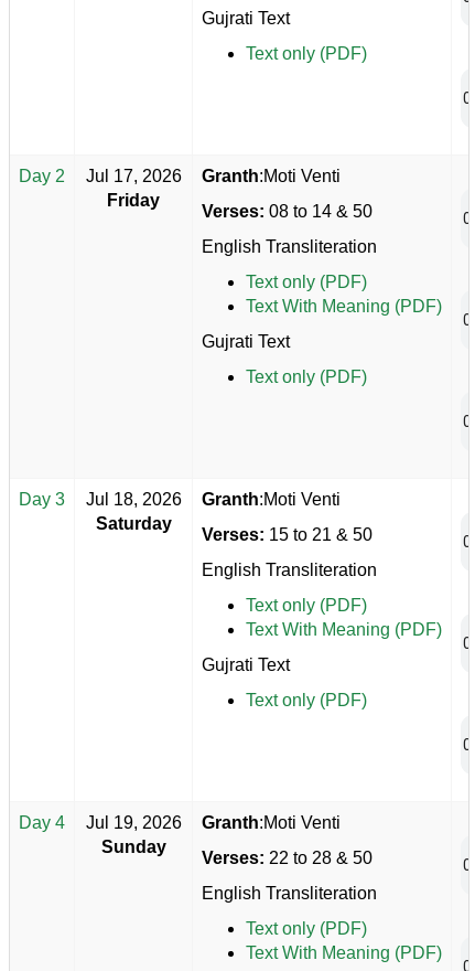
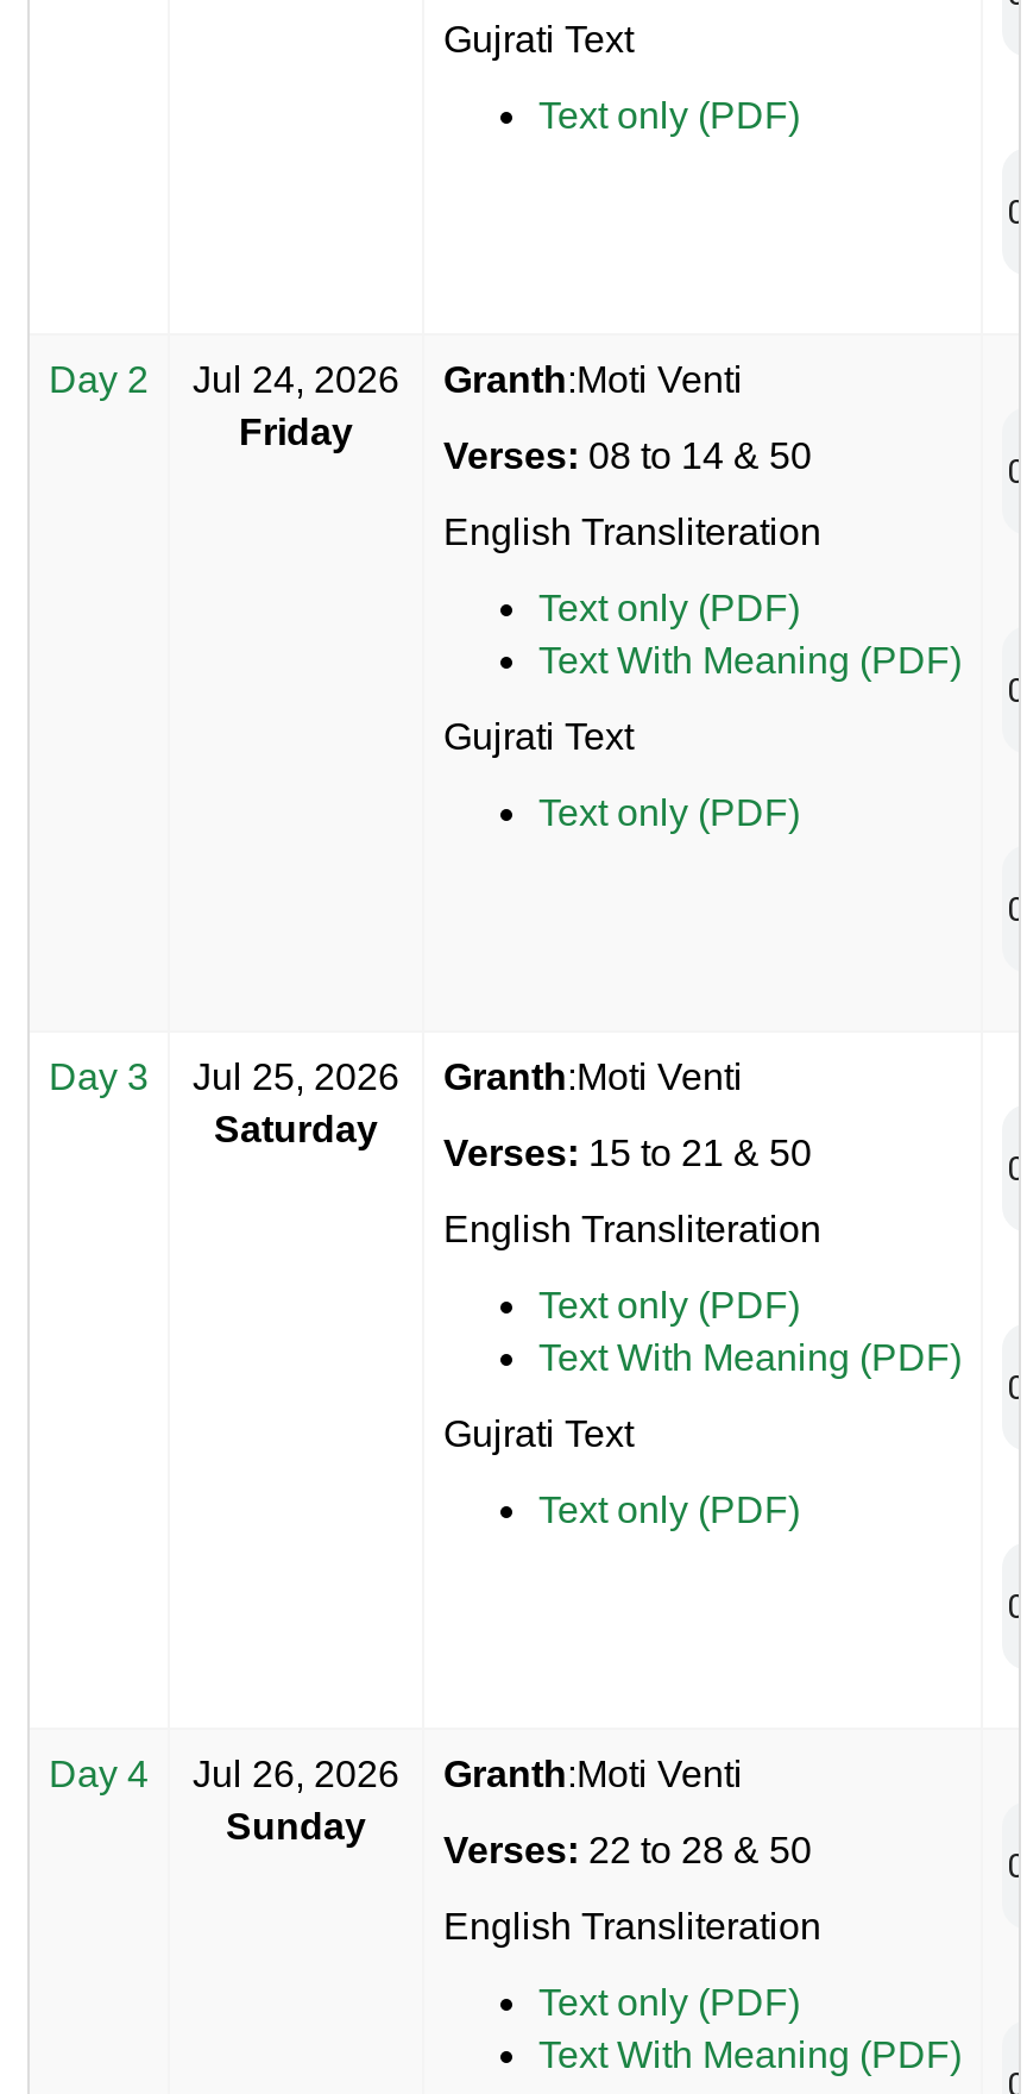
- Day 2 Jul 17, 2026 Granth:Moti Venti
+ Day 2 Jul 24, 2026 Granth:Moti Venti

- Day 3 Jul 18, 2026 Granth:Moti Venti
+ Day 3 Jul 25, 2026 Granth:Moti Venti

- Day 4 Jul 19, 2026 Granth:Moti Venti
+ Day 4 Jul 26, 2026 Granth:Moti Venti
